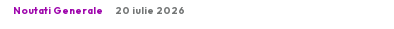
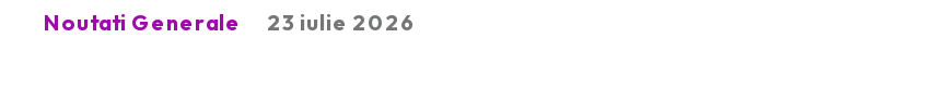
- Noutati Generale 20 iulie 2026
+ Noutati Generale 23 iulie 2026
